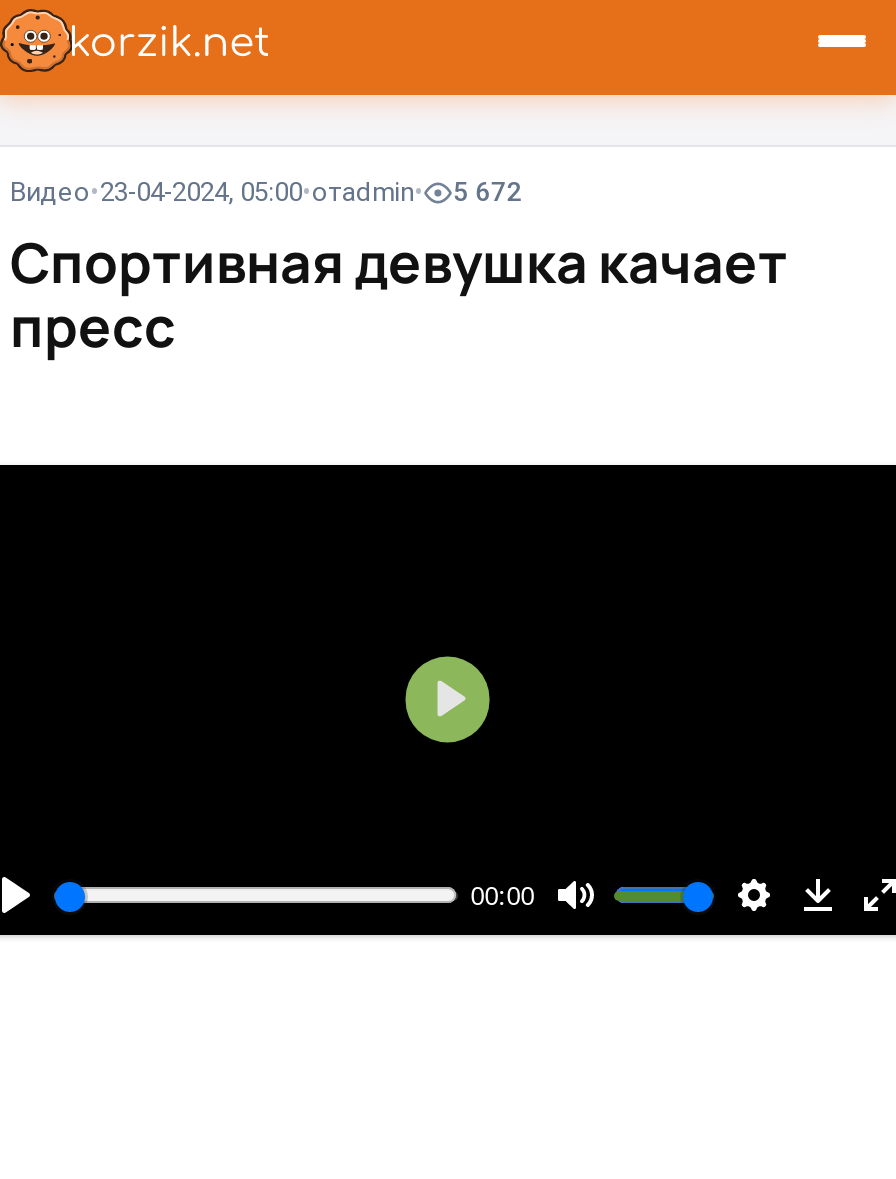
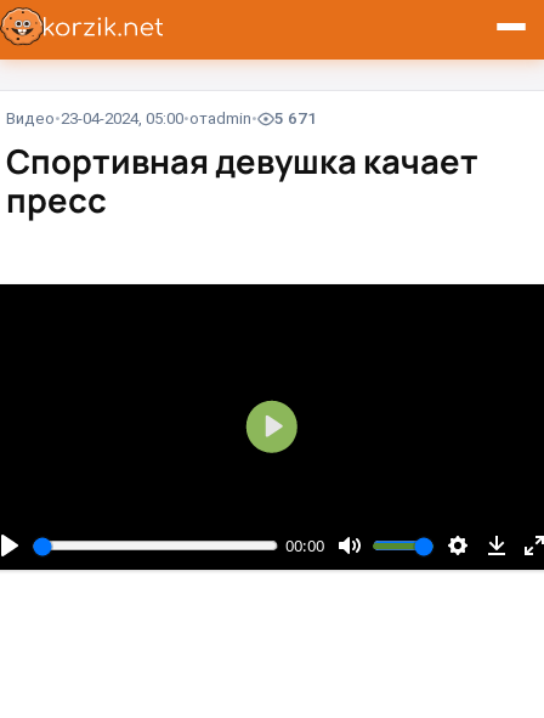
- 5 672
+ 5 671
